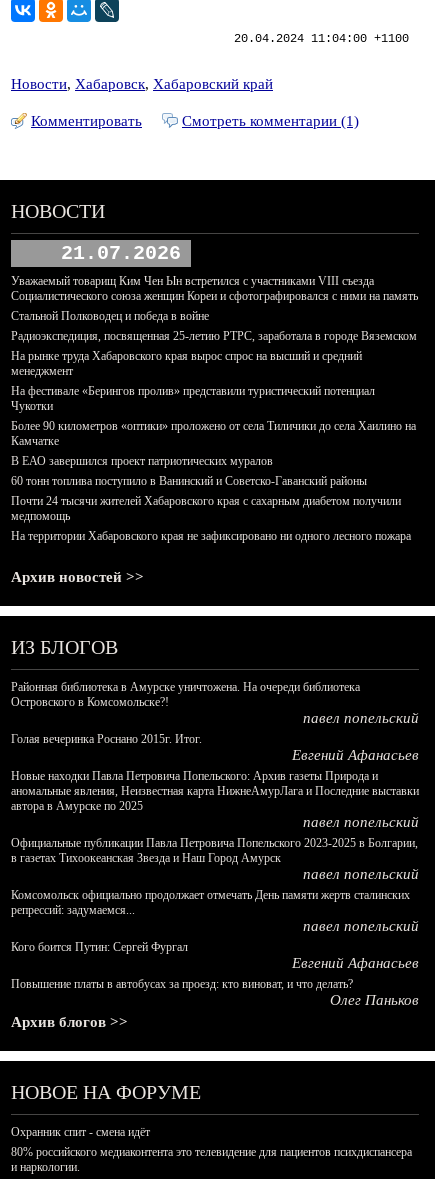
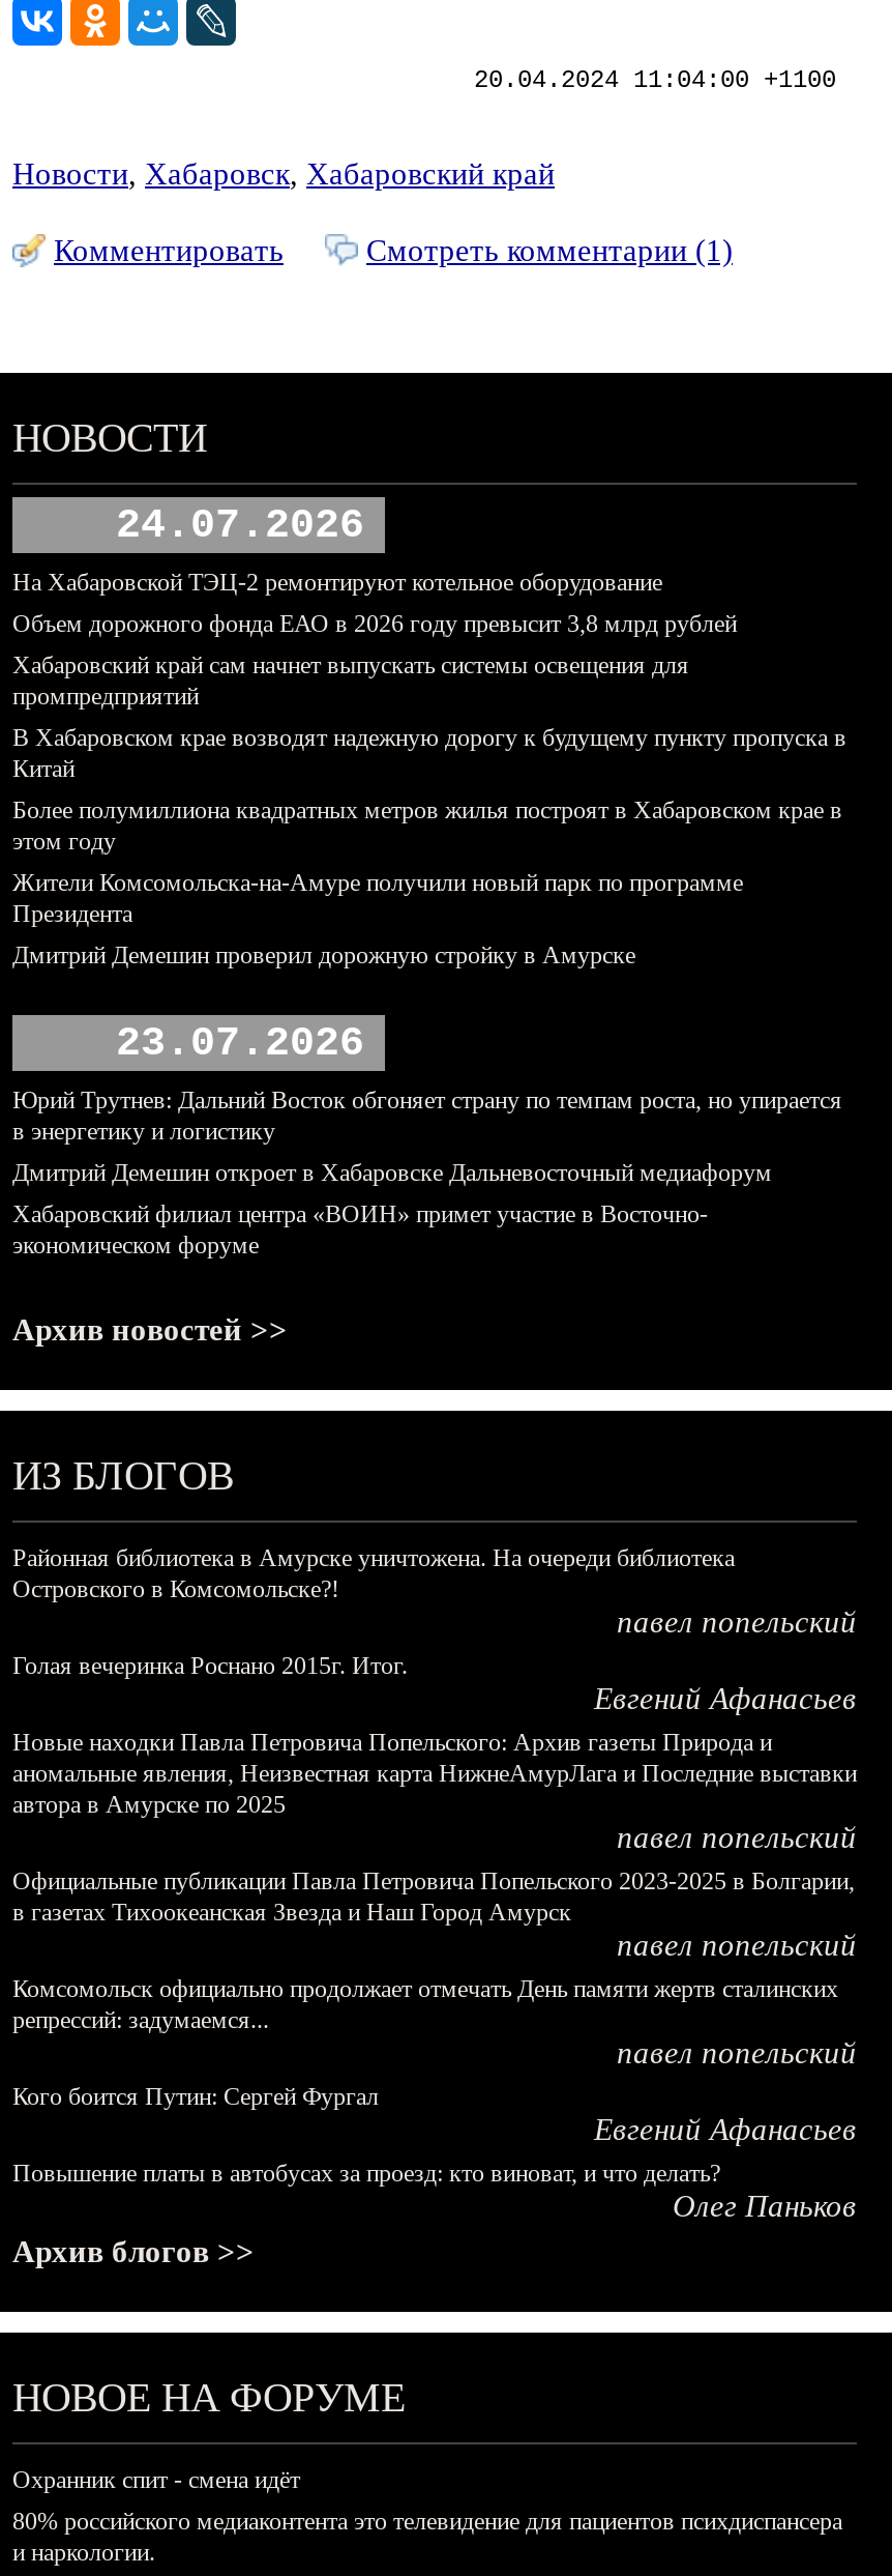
- 21.07.2026
- Уважаемый товарищ Ким Чен Ын встретился с участниками VIII съезда
- Социалистического союза женщин Кореи и сфотографировался с ними на память
- Стальной Полководец и победа в войне
- Радиоэкспедиция, посвященная 25-летию РТРС, заработала в городе Вяземском
- На рынке труда Хабаровского края вырос спрос на высший и средний
- менеджмент
- На фестивале «Берингов пролив» представили туристический потенциал
- Чукотки
- Более 90 километров «оптики» проложено от села Тиличики до села Хаилино на
- Камчатке
- В ЕАО завершился проект патриотических муралов
- 60 тонн топлива поступило в Ванинский и Советско-Гаванский районы
- Почти 24 тысячи жителей Хабаровского края с сахарным диабетом получили
- медпомощь
- На территории Хабаровского края не зафиксировано ни одного лесного пожара
+ 24.07.2026
+ На Хабаровской ТЭЦ-2 ремонтируют котельное оборудование
+ Объем дорожного фонда ЕАО в 2026 году превысит 3,8 млрд рублей
+ Хабаровский край сам начнет выпускать системы освещения для
+ промпредприятий
+ В Хабаровском крае возводят надежную дорогу к будущему пункту пропуска в
+ Китай
+ Более полумиллиона квадратных метров жилья построят в Хабаровском крае в
+ этом году
+ Жители Комсомольска-на-Амуре получили новый парк по программе
+ Президента
+ Дмитрий Демешин проверил дорожную стройку в Амурске
+ 23.07.2026
+ Юрий Трутнев: Дальний Восток обгоняет страну по темпам роста, но упирается
+ в энергетику и логистику
+ Дмитрий Демешин откроет в Хабаровске Дальневосточный медиафорум
+ Хабаровский филиал центра «ВОИН» примет участие в Восточно-
+ экономическом форуме
